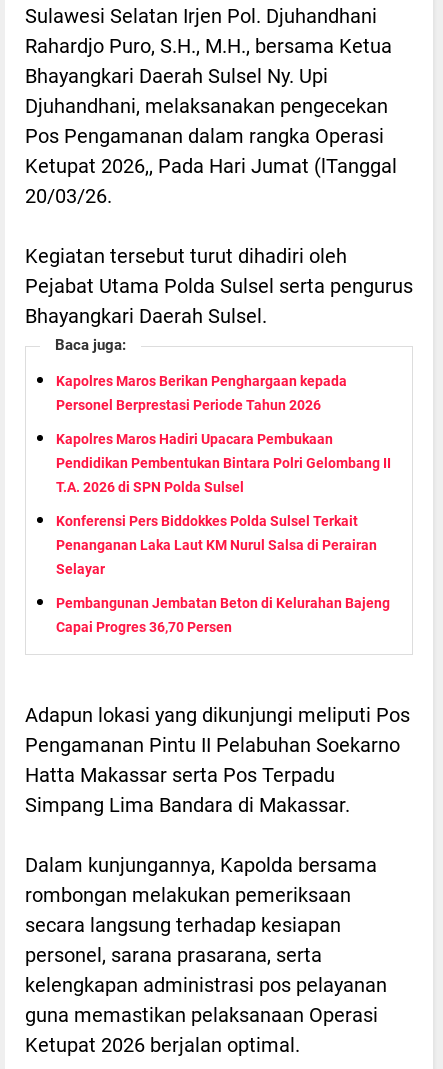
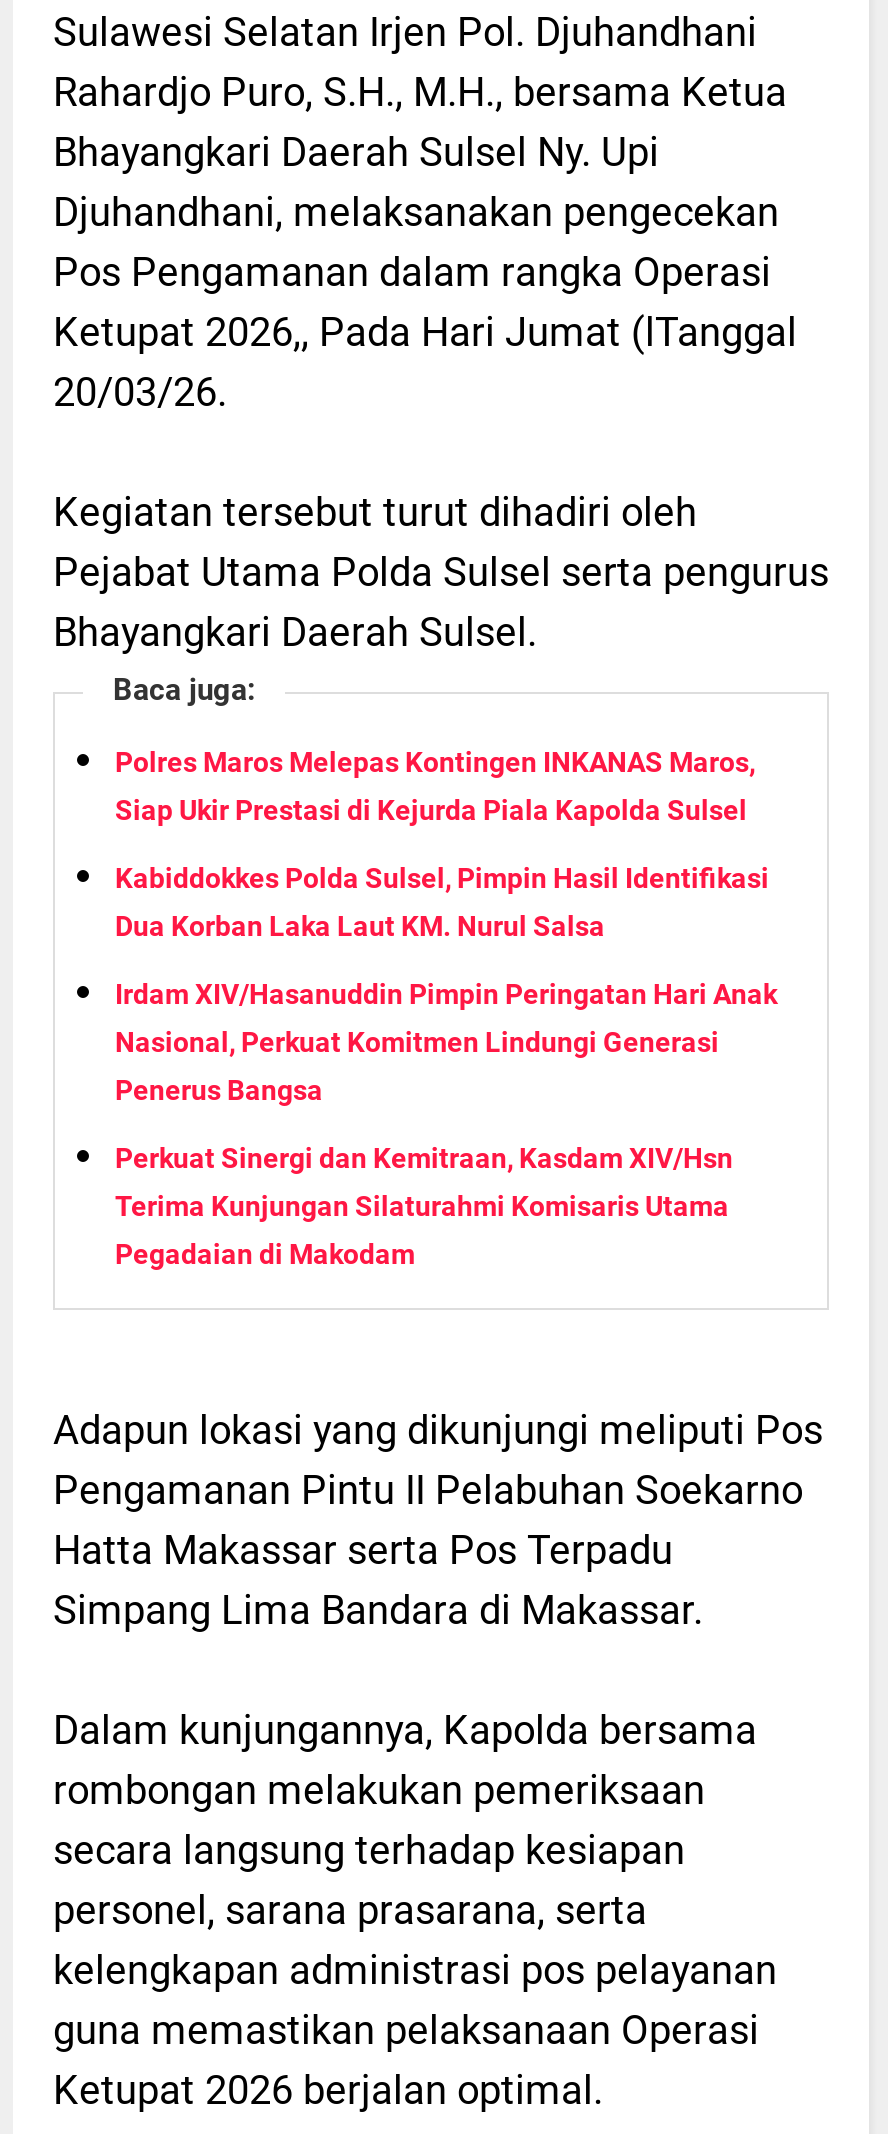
- Kapolres Maros Berikan Penghargaan kepada
+ Polres Maros Melepas Kontingen INKANAS Maros,

- Personel Berprestasi Periode Tahun 2026
+ Siap Ukir Prestasi di Kejurda Piala Kapolda Sulsel

- Kapolres Maros Hadiri Upacara Pembukaan
+ Kabiddokkes Polda Sulsel, Pimpin Hasil Identifikasi

- Pendidikan Pembentukan Bintara Polri Gelombang II
+ Dua Korban Laka Laut KM. Nurul Salsa

- T.A. 2026 di SPN Polda Sulsel
+ Irdam XIV/Hasanuddin Pimpin Peringatan Hari Anak

- Konferensi Pers Biddokkes Polda Sulsel Terkait
+ Nasional, Perkuat Komitmen Lindungi Generasi

- Penanganan Laka Laut KM Nurul Salsa di Perairan
+ Penerus Bangsa

- Selayar
+ Perkuat Sinergi dan Kemitraan, Kasdam XIV/Hsn

- Pembangunan Jembatan Beton di Kelurahan Bajeng
+ Terima Kunjungan Silaturahmi Komisaris Utama

- Capai Progres 36,70 Persen
+ Pegadaian di Makodam
